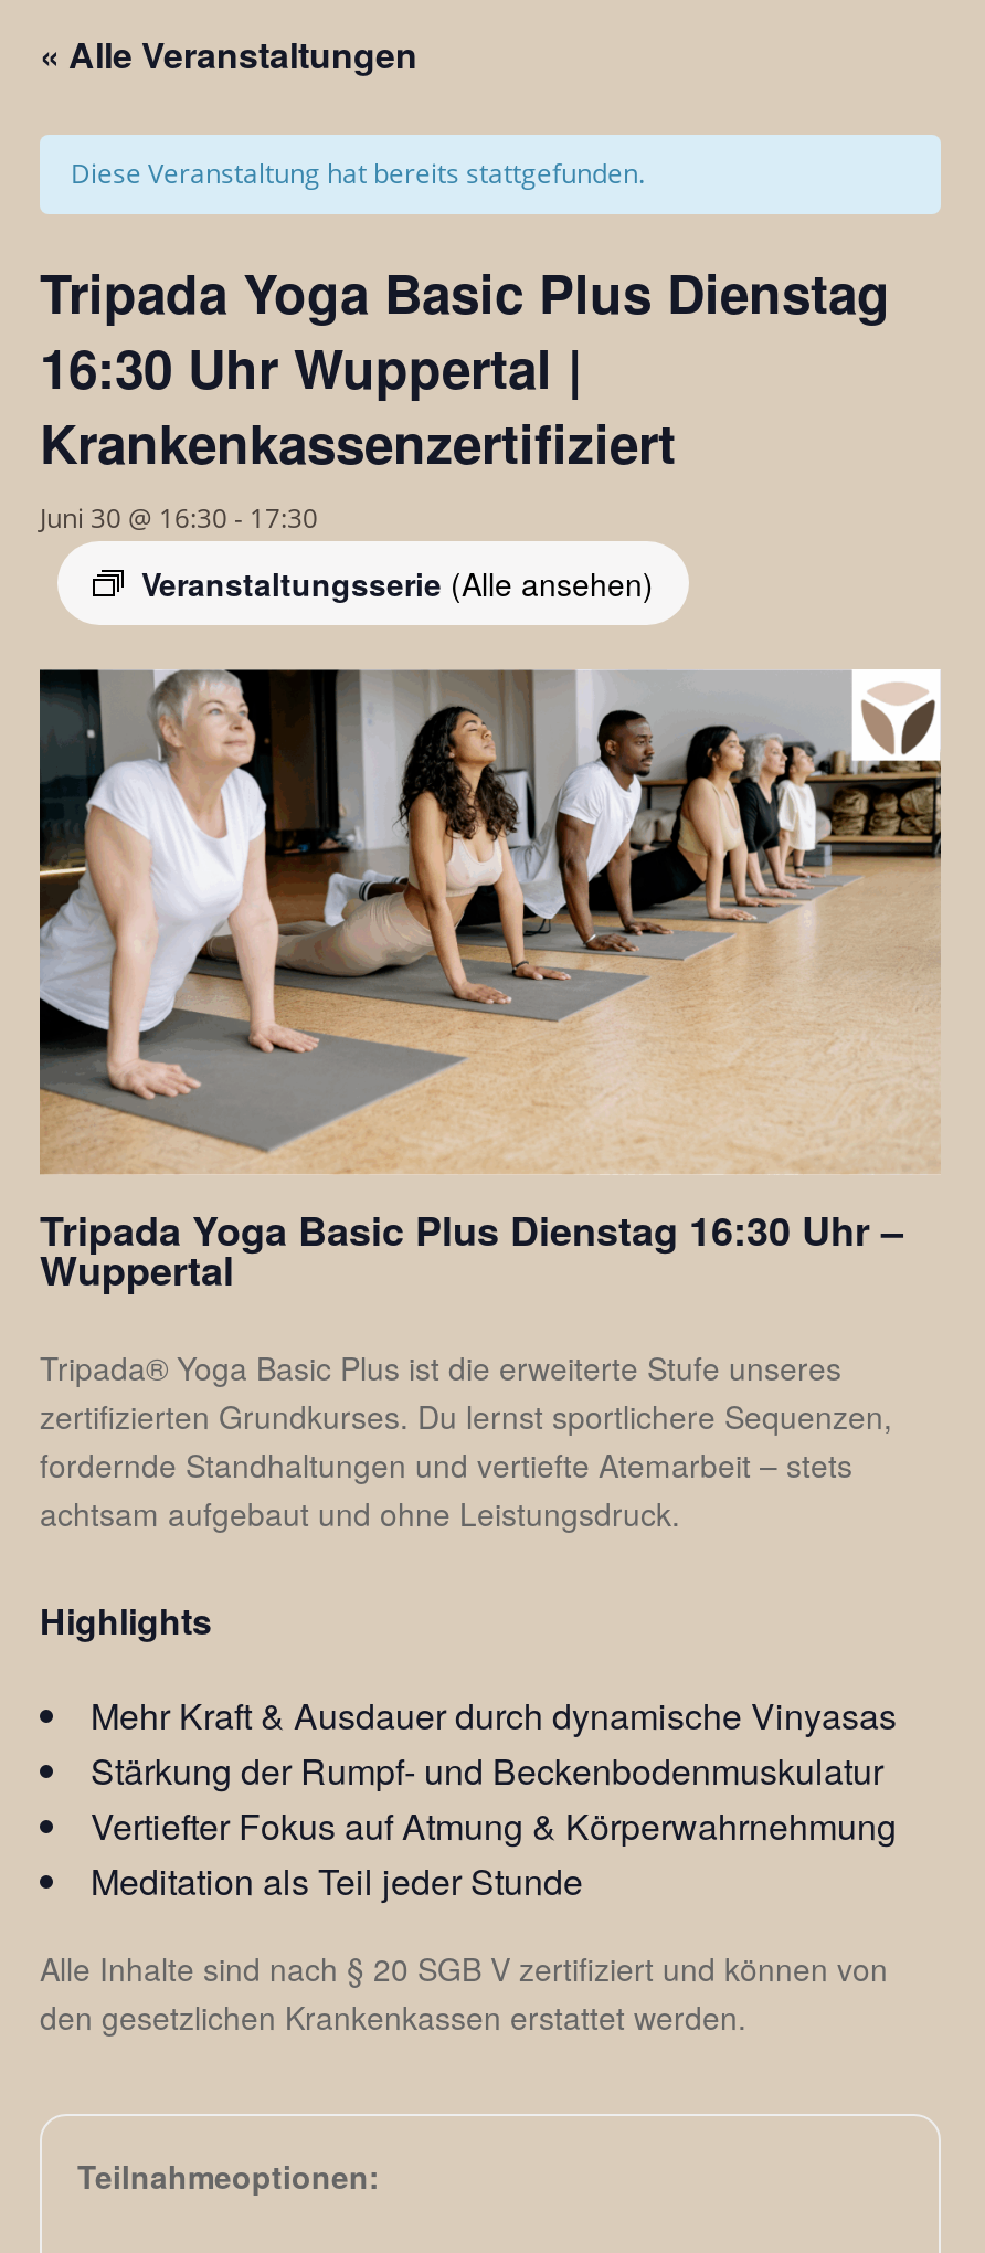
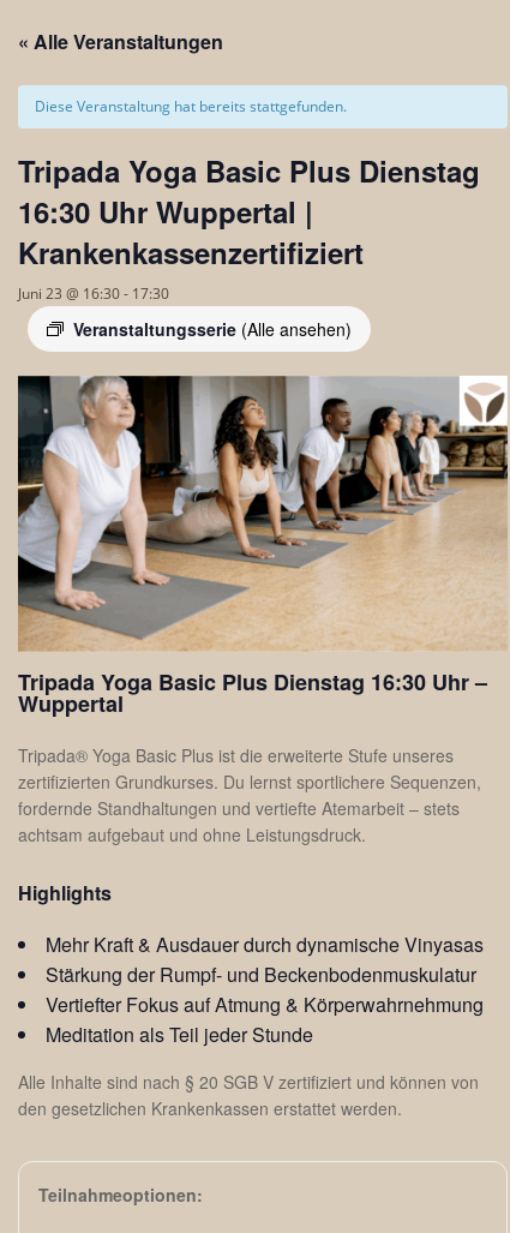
- Juni 30 @ 16:30 - 17:30
+ Juni 23 @ 16:30 - 17:30
